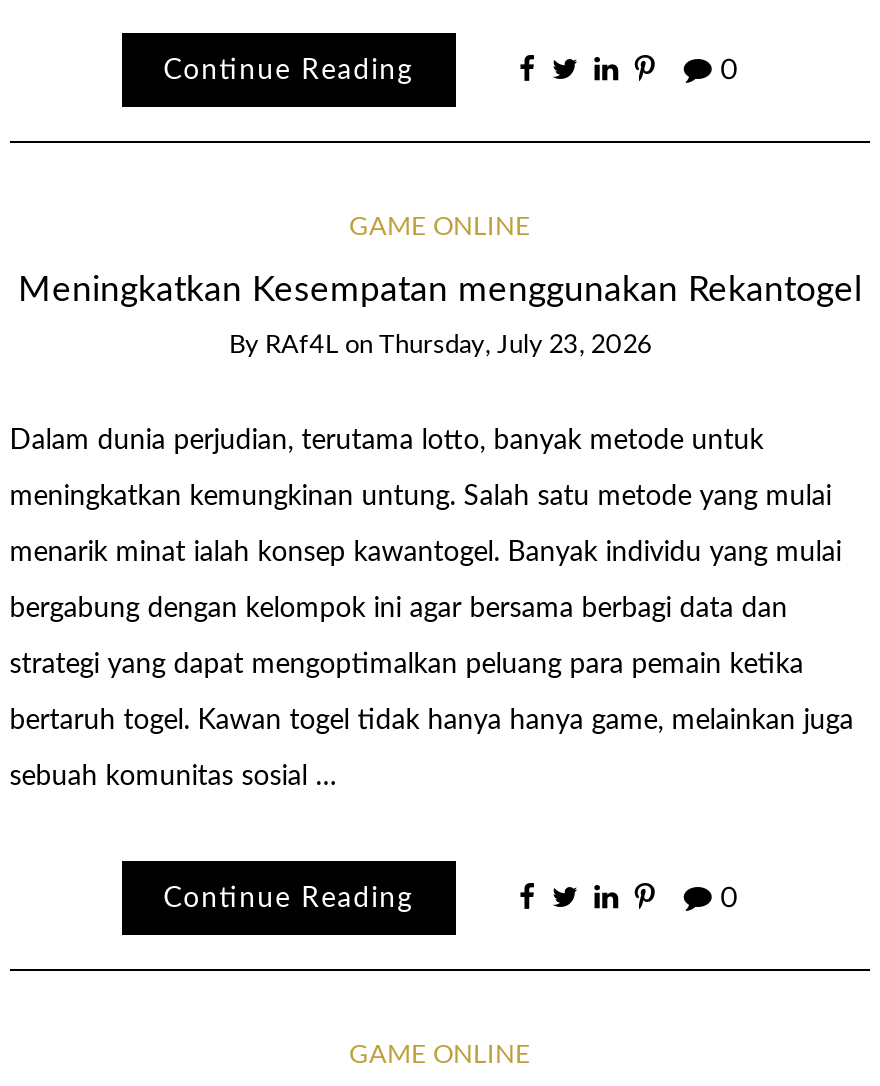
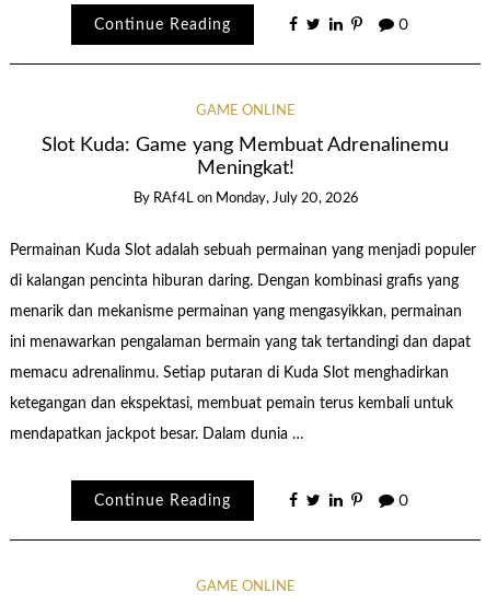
- Meningkatkan Kesempatan menggunakan Rekantogel
+ Slot Kuda: Game yang Membuat Adrenalinemu
+ Meningkat!

- By RAf4L on Thursday, July 23, 2026
+ By RAf4L on Monday, July 20, 2026

- Dalam dunia perjudian, terutama lotto, banyak metode untuk
+ Permainan Kuda Slot adalah sebuah permainan yang menjadi populer

- meningkatkan kemungkinan untung. Salah satu metode yang mulai
+ di kalangan pencinta hiburan daring. Dengan kombinasi grafis yang

- menarik minat ialah konsep kawantogel. Banyak individu yang mulai
+ menarik dan mekanisme permainan yang mengasyikkan, permainan

- bergabung dengan kelompok ini agar bersama berbagi data dan
+ ini menawarkan pengalaman bermain yang tak tertandingi dan dapat

- strategi yang dapat mengoptimalkan peluang para pemain ketika
+ memacu adrenalinmu. Setiap putaran di Kuda Slot menghadirkan

- bertaruh togel. Kawan togel tidak hanya hanya game, melainkan juga
+ ketegangan dan ekspektasi, membuat pemain terus kembali untuk

- sebuah komunitas sosial …
+ mendapatkan jackpot besar. Dalam dunia …
